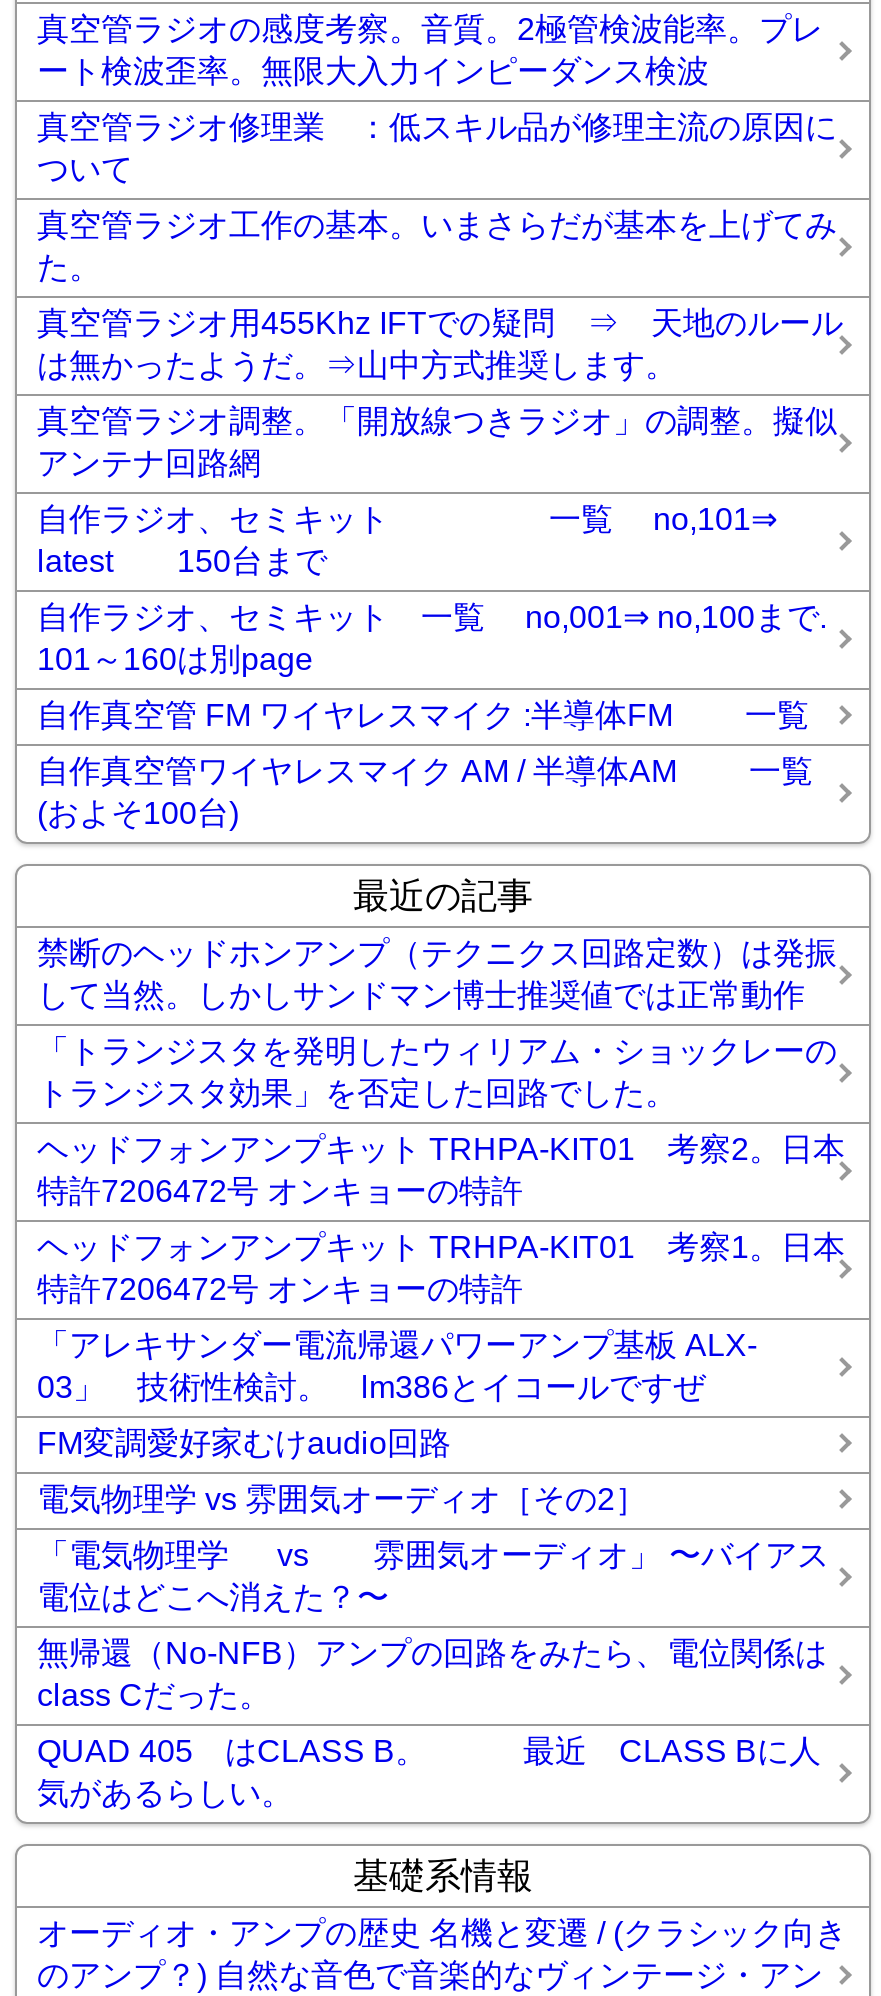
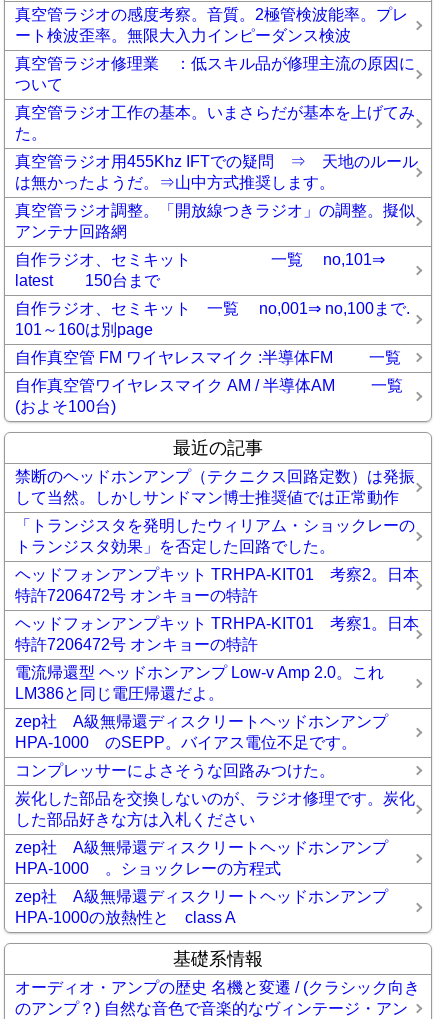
- 「アレキサンダー電流帰還パワーアンプ基板 ALX-
- 03」 技術性検討。 lm386とイコールですぜ
+ 電流帰還型 ヘッドホンアンプ Low-v Amp 2.0。これ
+ LM386と同じ電圧帰還だよ。

- FM変調愛好家むけaudio回路
+ zep社 A級無帰還ディスクリートヘッドホンアンプ
+ HPA-1000 のSEPP。バイアス電位不足です。

- 電気物理学 vs 雰囲気オーディオ［その2］
+ コンプレッサーによさそうな回路みつけた。

- 「電気物理学 vs 雰囲気オーディオ」 〜バイアス
- 電位はどこへ消えた？〜
+ 炭化した部品を交換しないのが、ラジオ修理です。炭化
+ した部品好きな方は入札ください

- 無帰還（No-NFB）アンプの回路をみたら、電位関係は
- class Cだった。
+ zep社 A級無帰還ディスクリートヘッドホンアンプ
+ HPA-1000 。ショックレーの方程式

- QUAD 405 はCLASS B。 最近 CLASS Bに人
- 気があるらしい。
+ zep社 A級無帰還ディスクリートヘッドホンアンプ
+ HPA-1000の放熱性と class A
